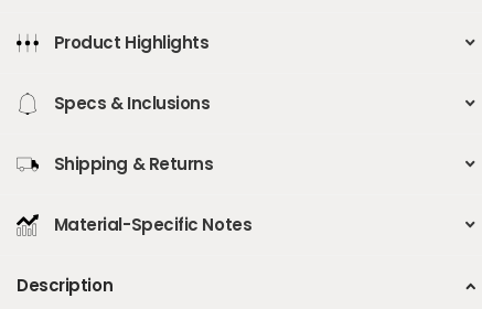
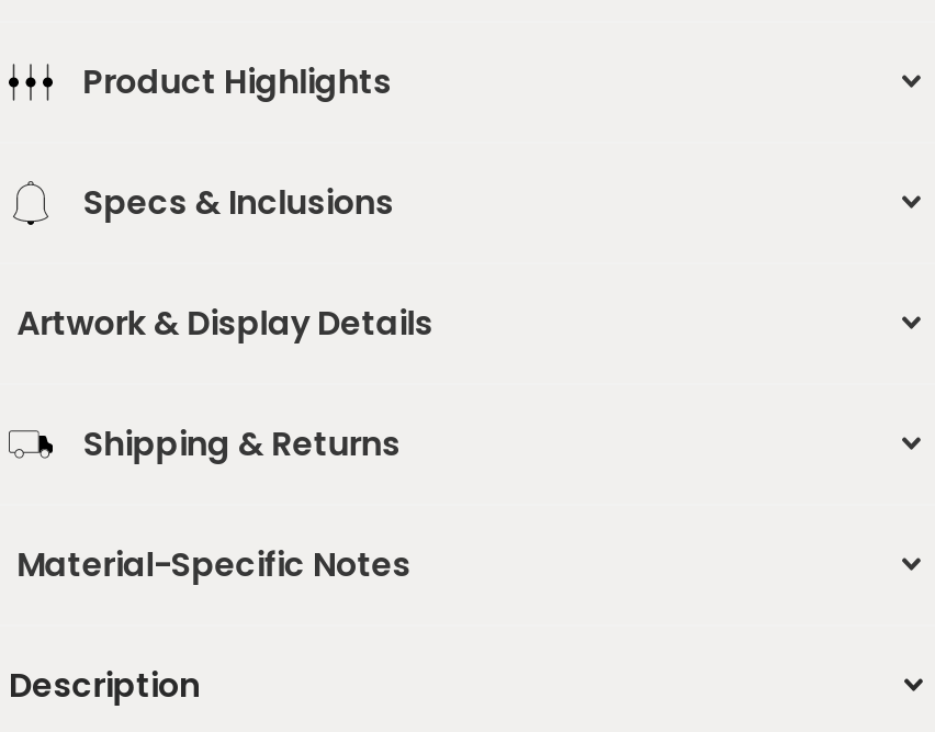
+ Artwork & Display Details
